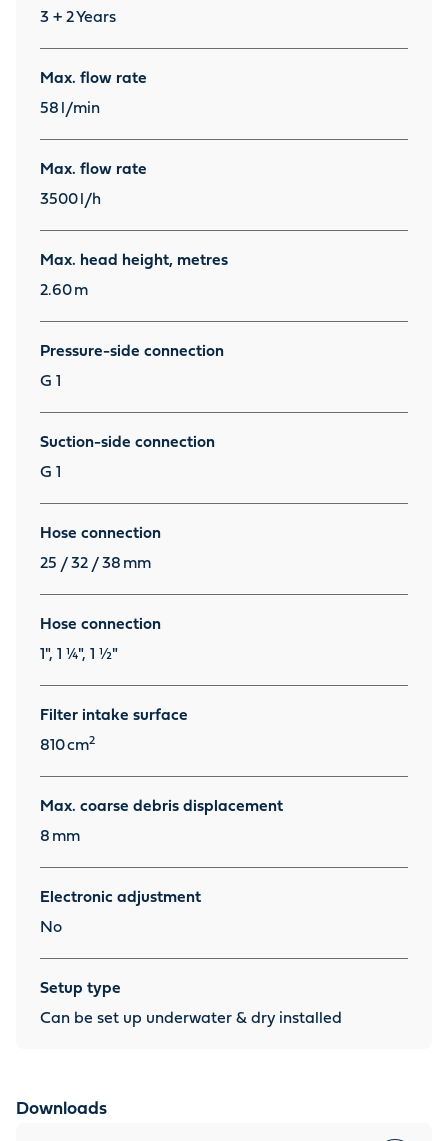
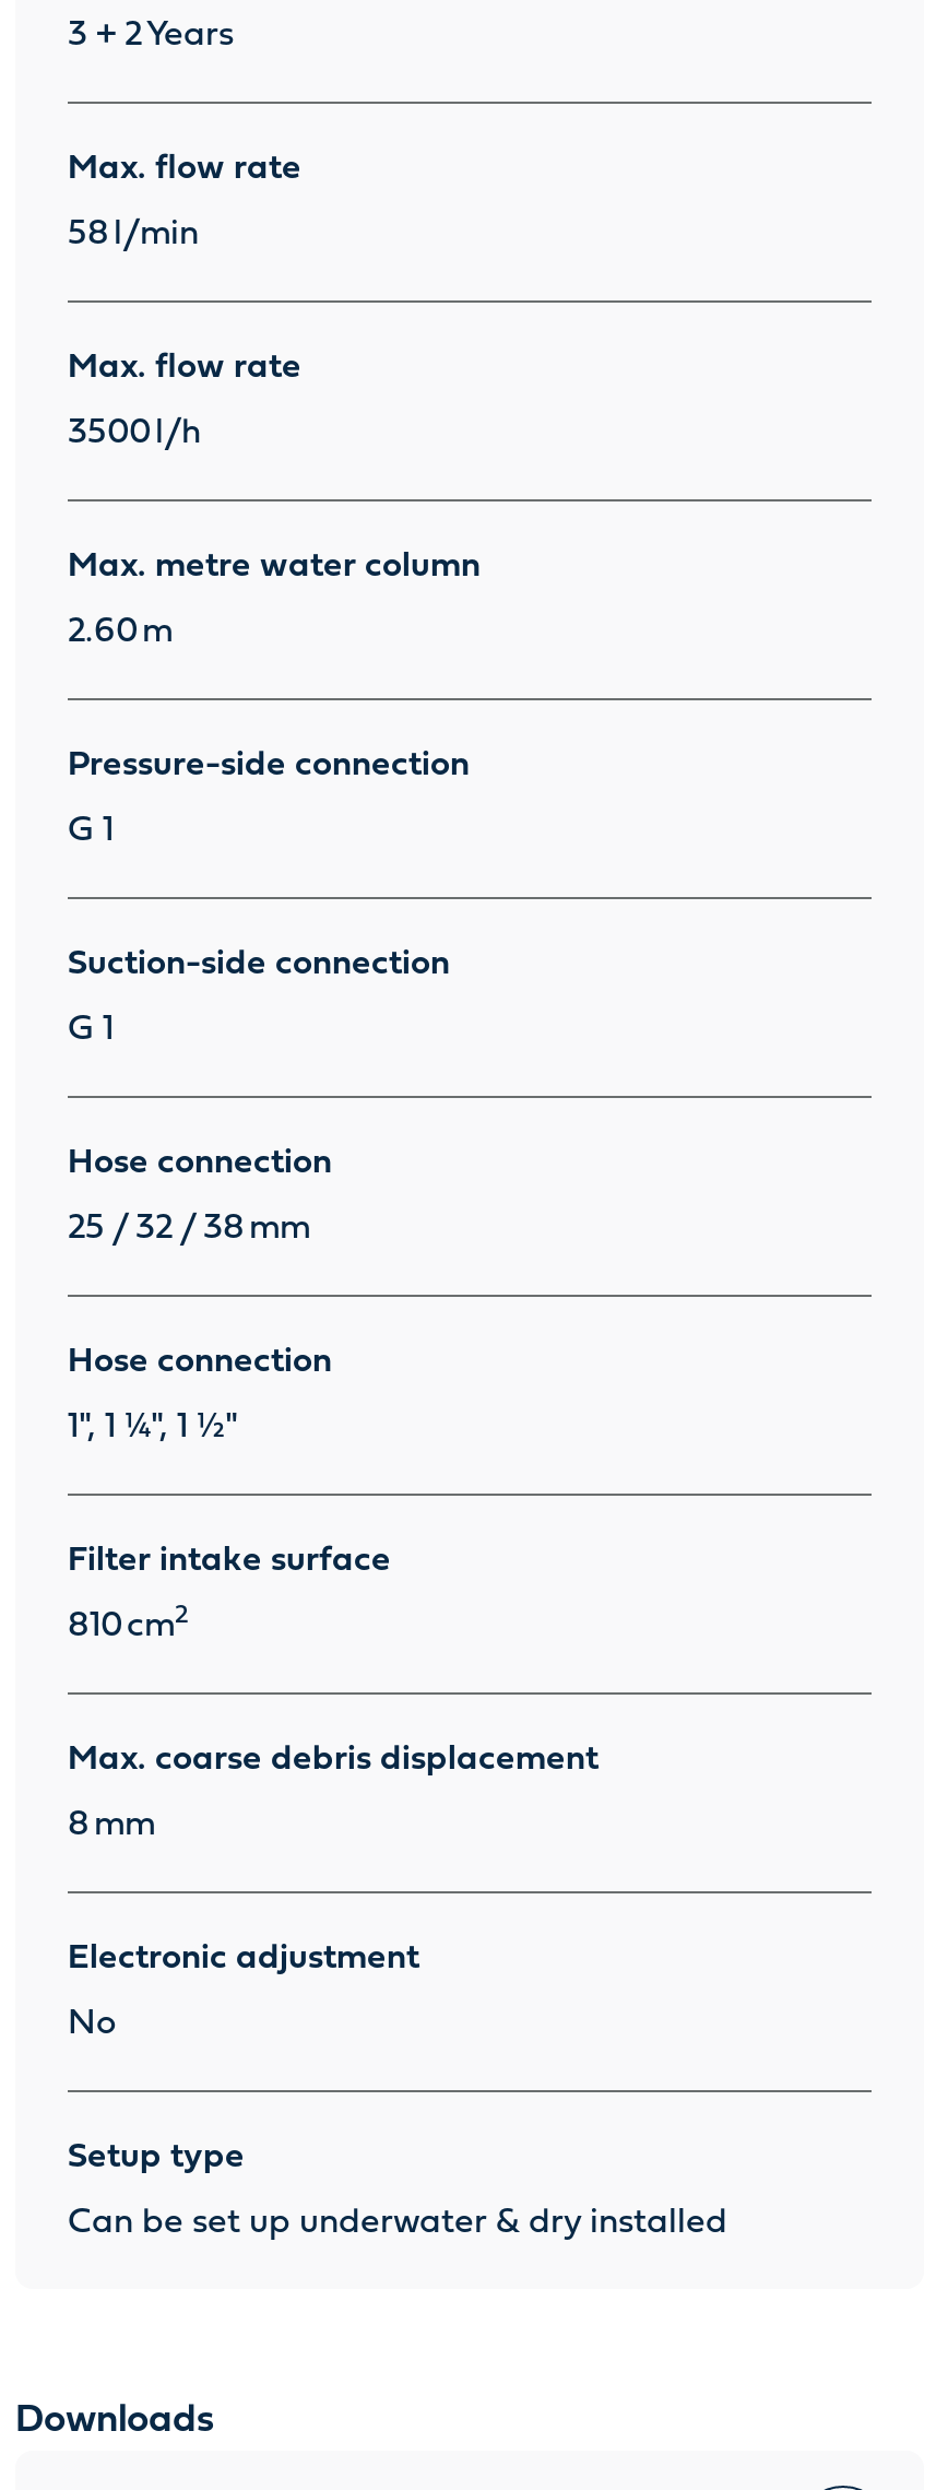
- Max. head height, metres
+ Max. metre water column
